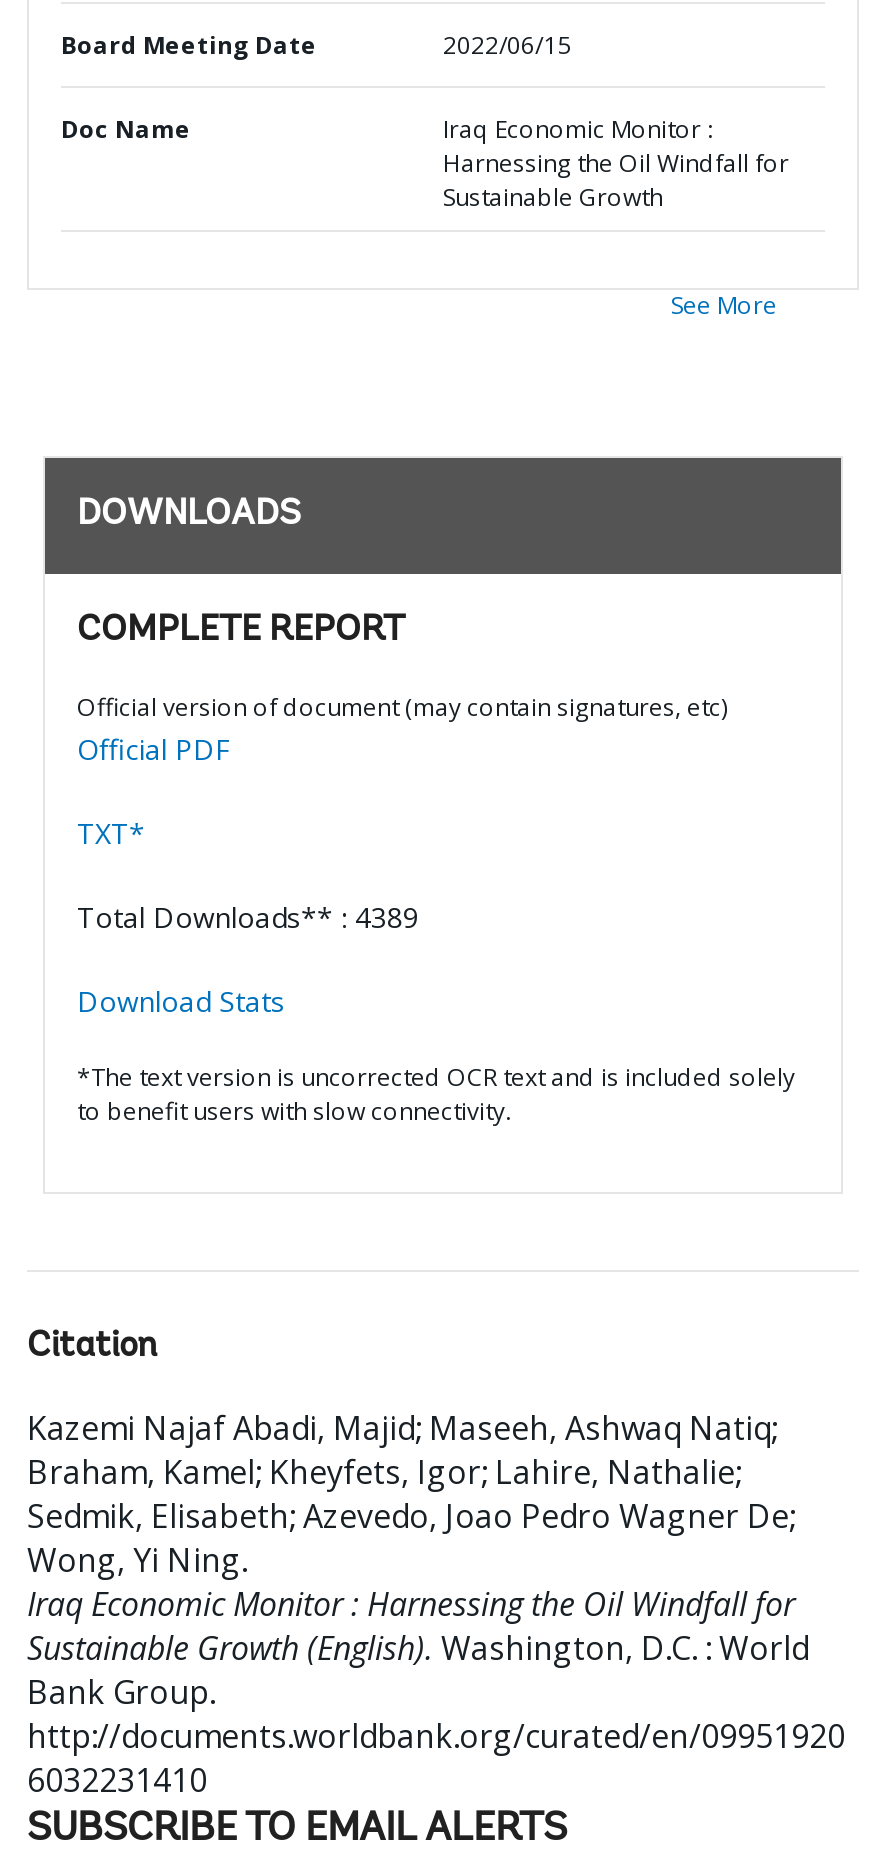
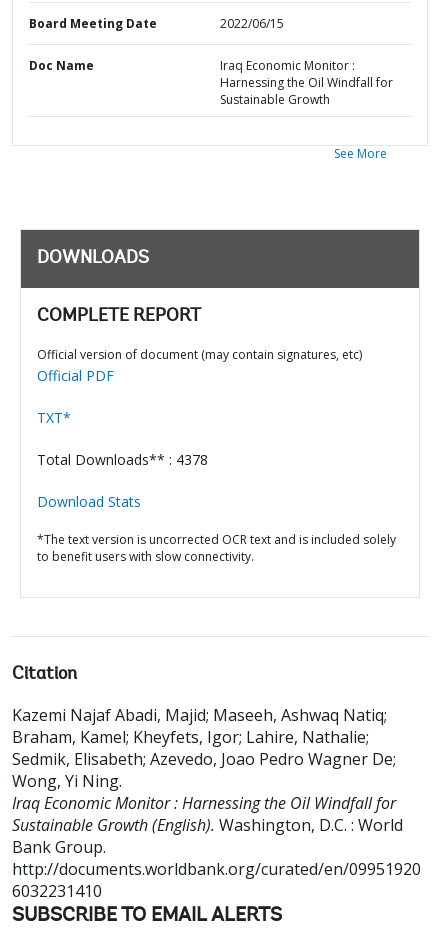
- Total Downloads** : 4389
+ Total Downloads** : 4378
